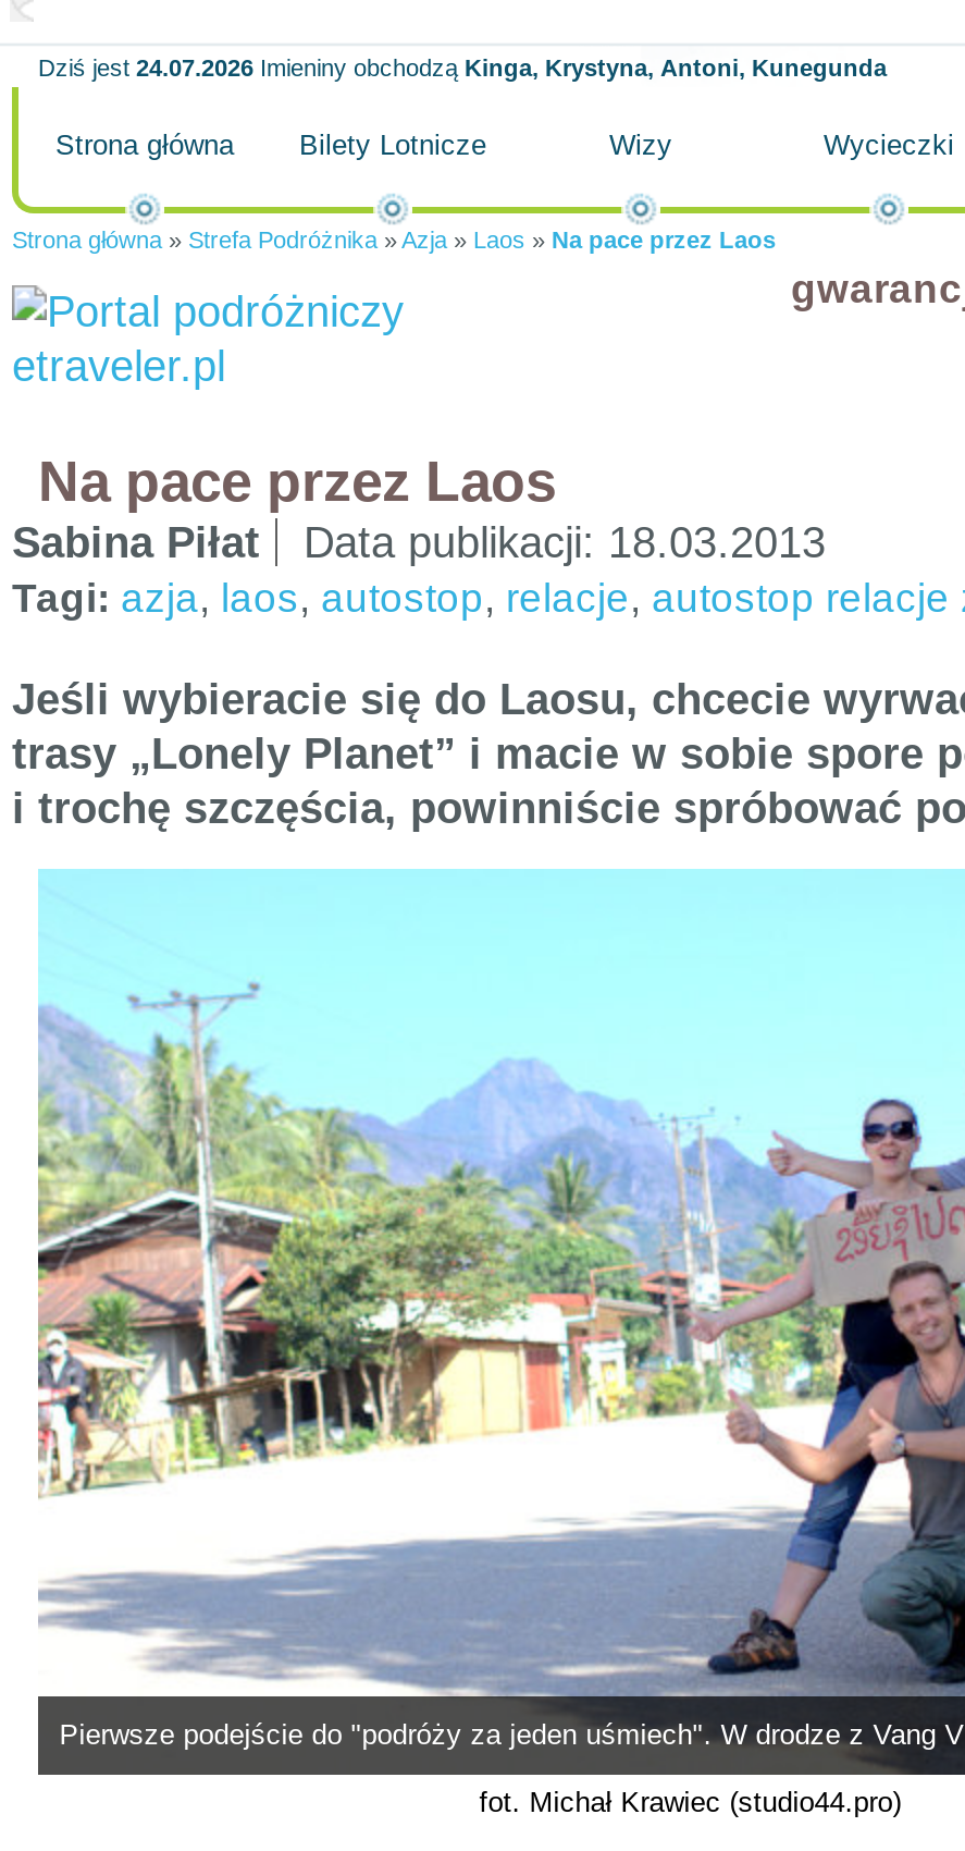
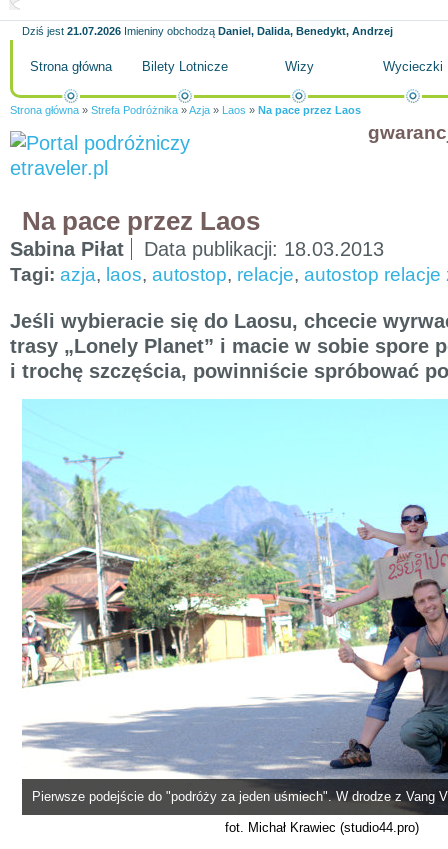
- Dziś jest 24.07.2026 Imieniny obchodzą Kinga, Krystyna, Antoni, Kunegunda
+ Dziś jest 21.07.2026 Imieniny obchodzą Daniel, Dalida, Benedykt, Andrzej
